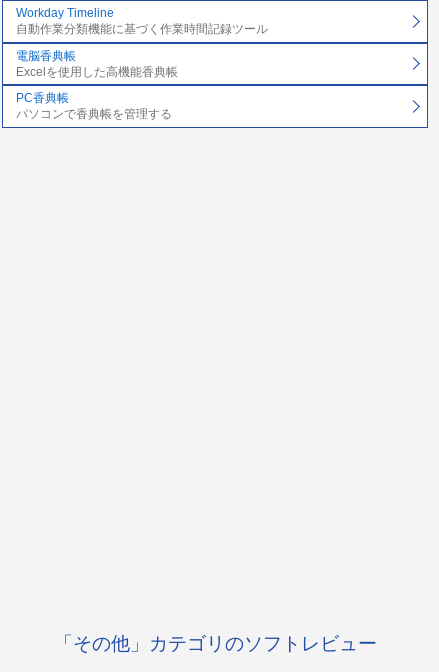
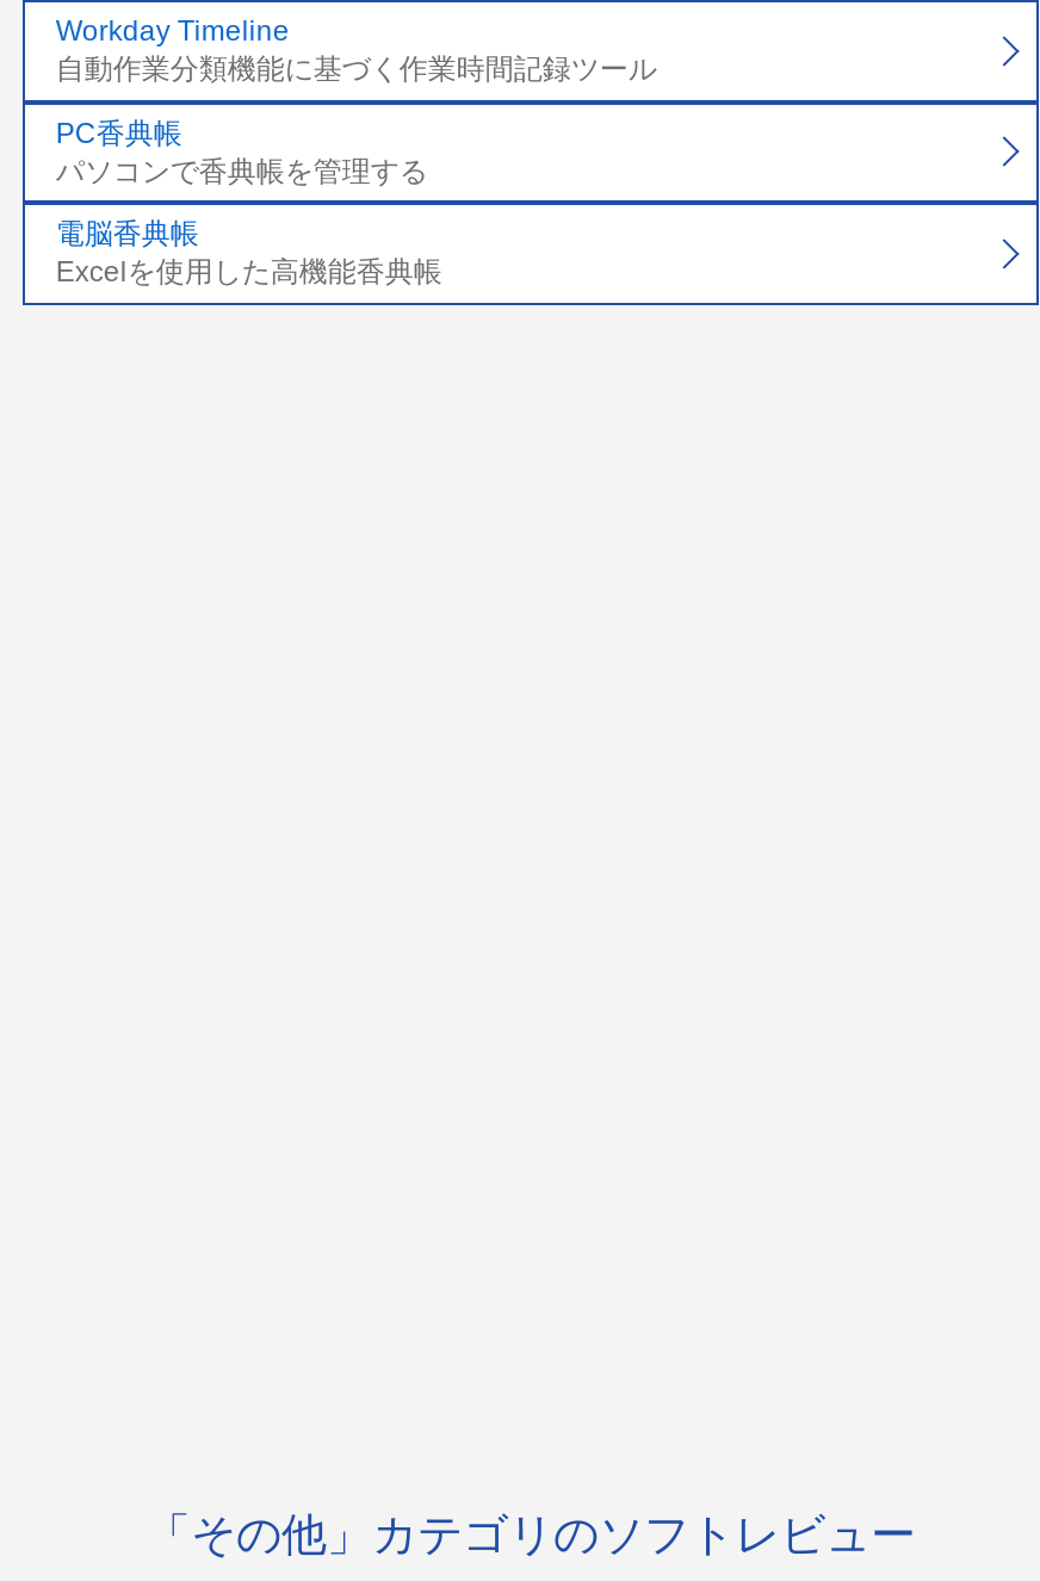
moved down: 電脳香典帳 | Excelを使用した高機能香典帳

moved up: PC香典帳 | パソコンで香典帳を管理する
